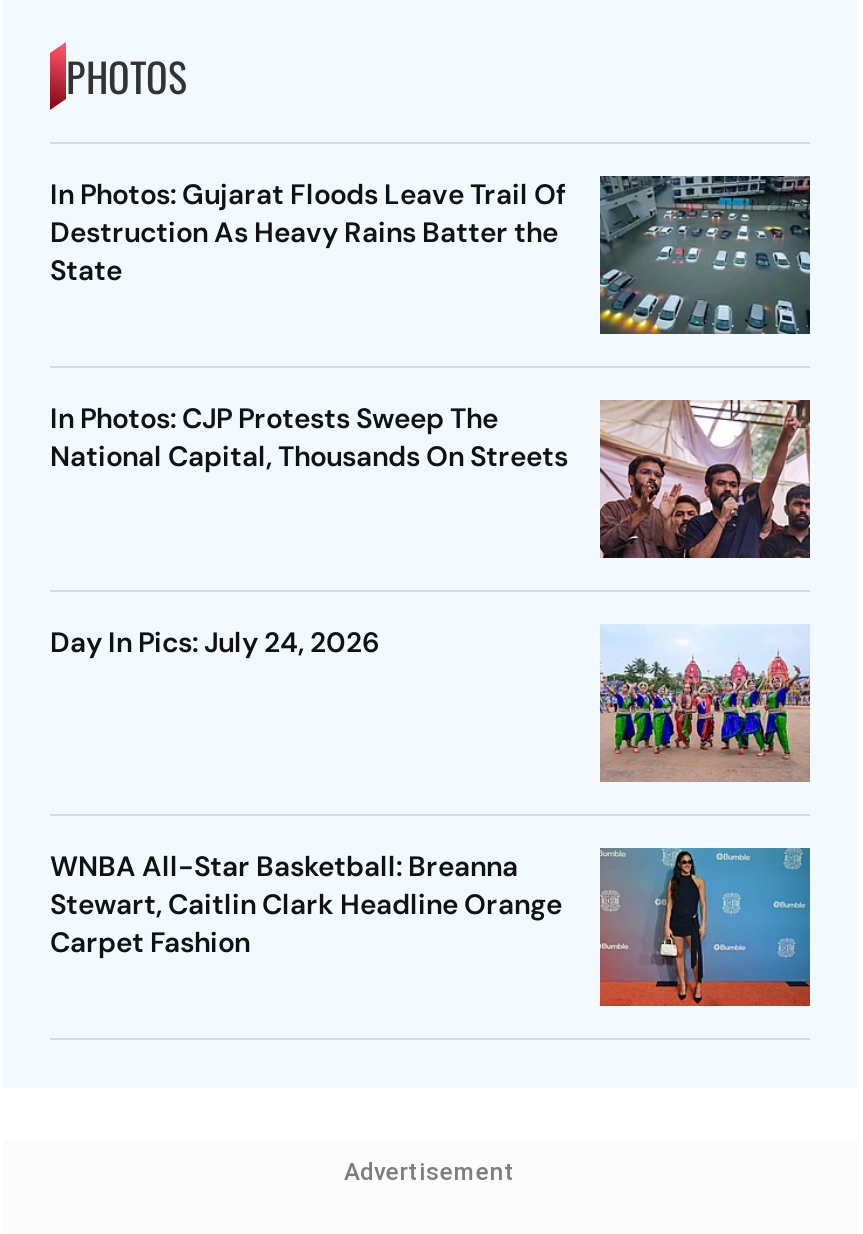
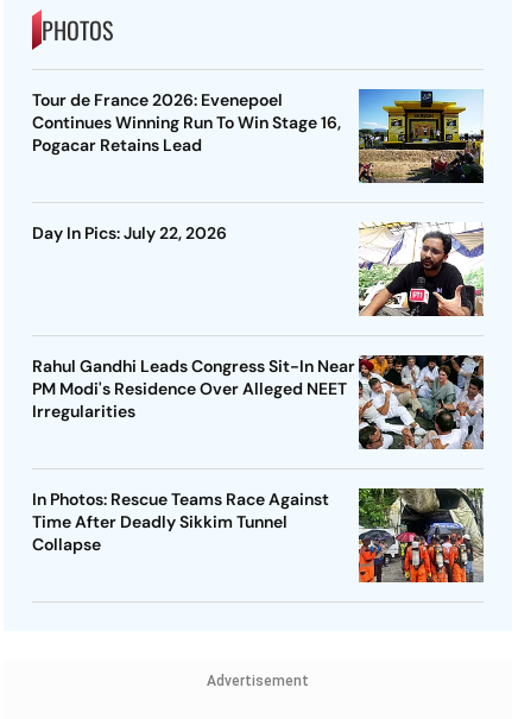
- [image]
- In Photos: Gujarat Floods Leave Trail Of
- Destruction As Heavy Rains Batter the
- State
+ [image]
+ Tour de France 2026: Evenepoel
+ Continues Winning Run To Win Stage 16,
+ Pogacar Retains Lead

- In Photos: CJP Protests Sweep The
- National Capital, Thousands On Streets
+ Day In Pics: July 22, 2026

- [image]
+ [image]

- Day In Pics: July 24, 2026
+ Rahul Gandhi Leads Congress Sit-In Near
+ PM Modi's Residence Over Alleged NEET
+ Irregularities

- [image]
+ [image]

- [image]
- WNBA All-Star Basketball: Breanna
- Stewart, Caitlin Clark Headline Orange
- Carpet Fashion
+ [image]
+ In Photos: Rescue Teams Race Against
+ Time After Deadly Sikkim Tunnel
+ Collapse
